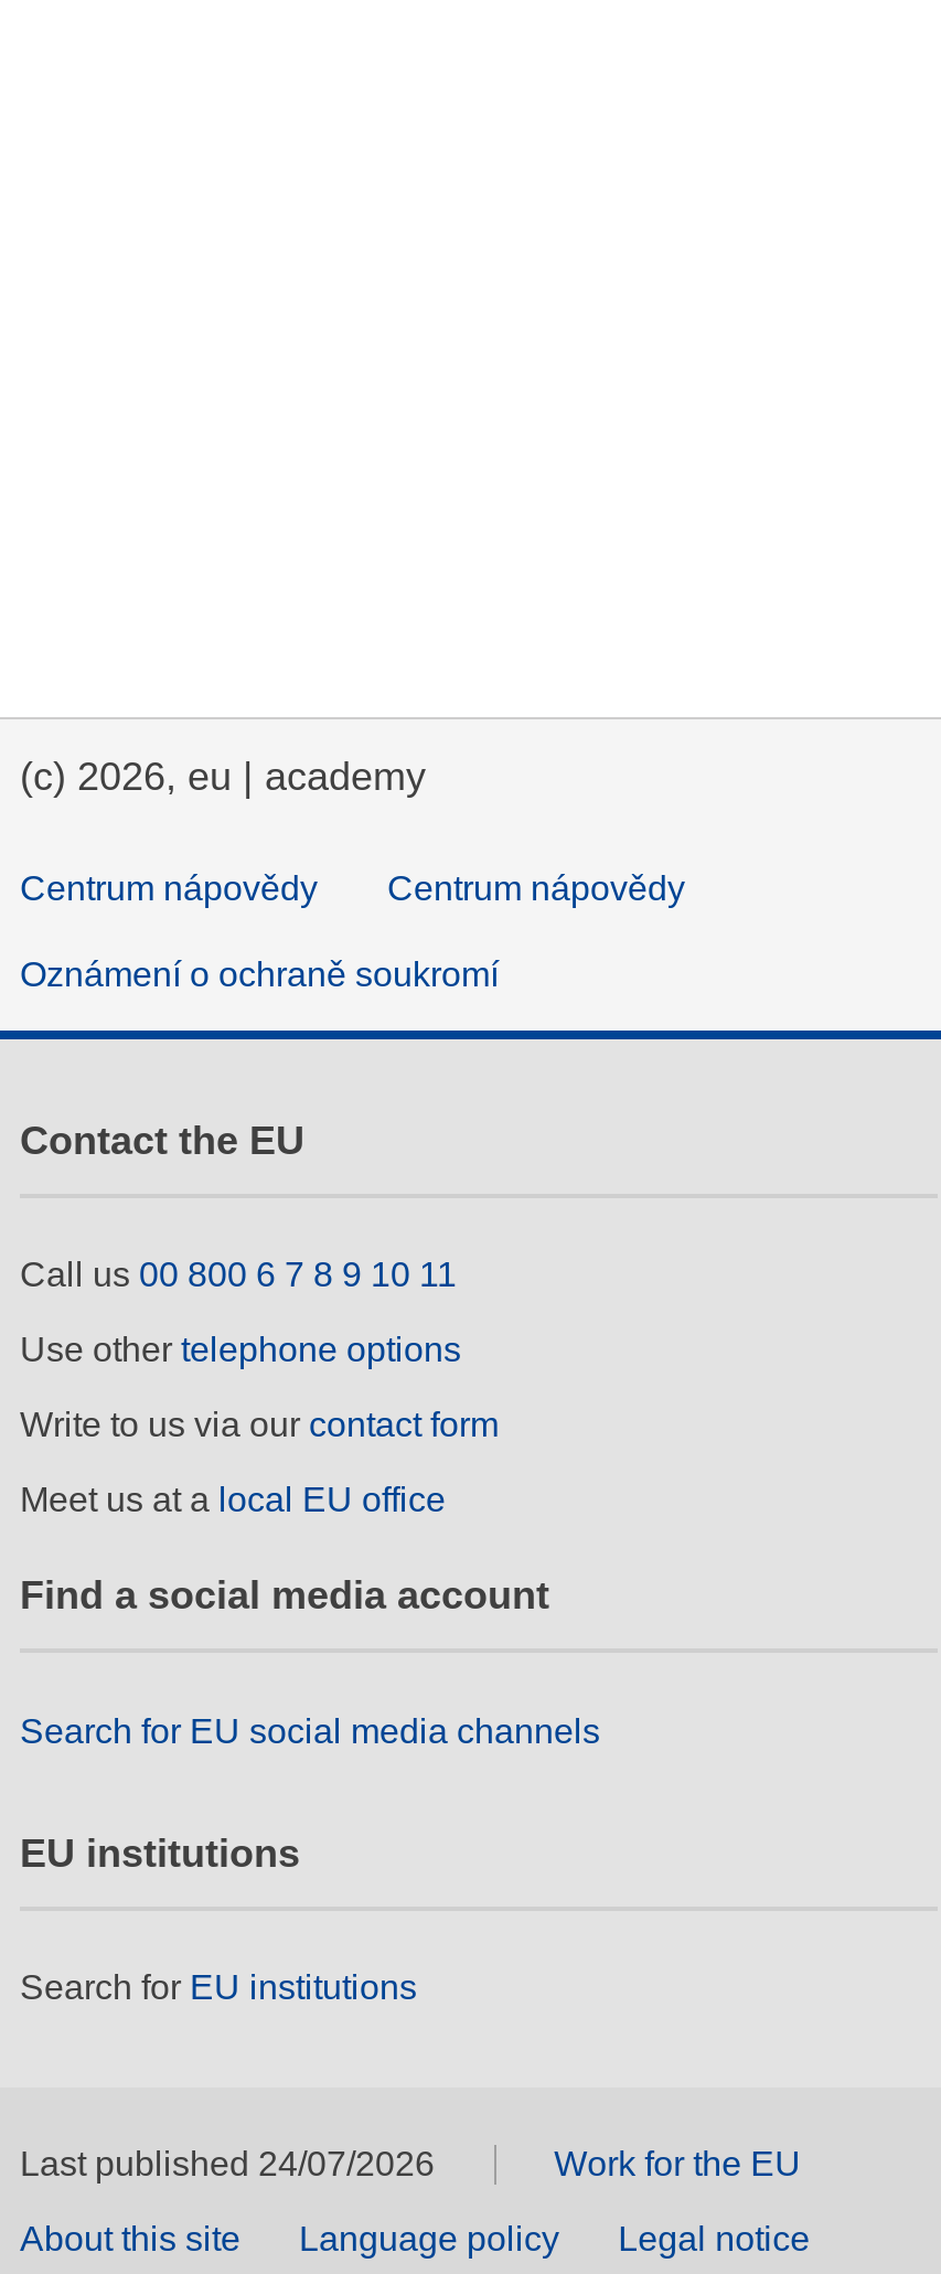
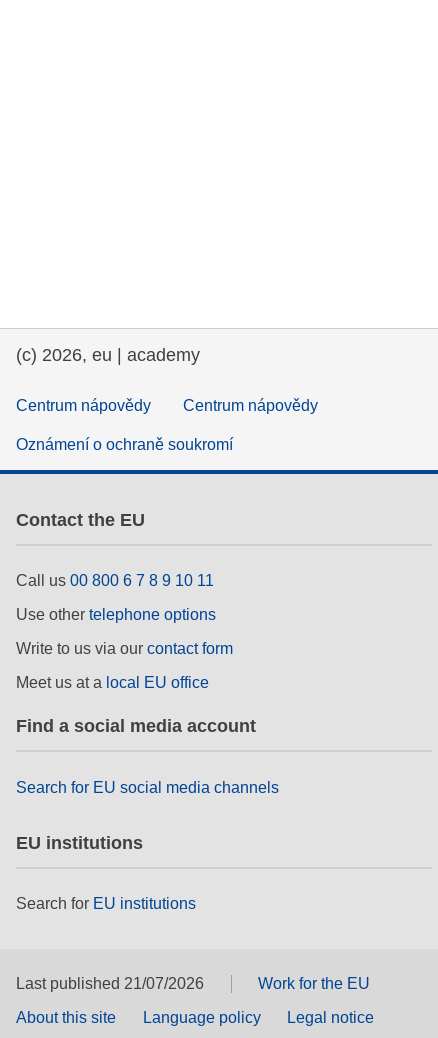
- Last published 24/07/2026
+ Last published 21/07/2026
